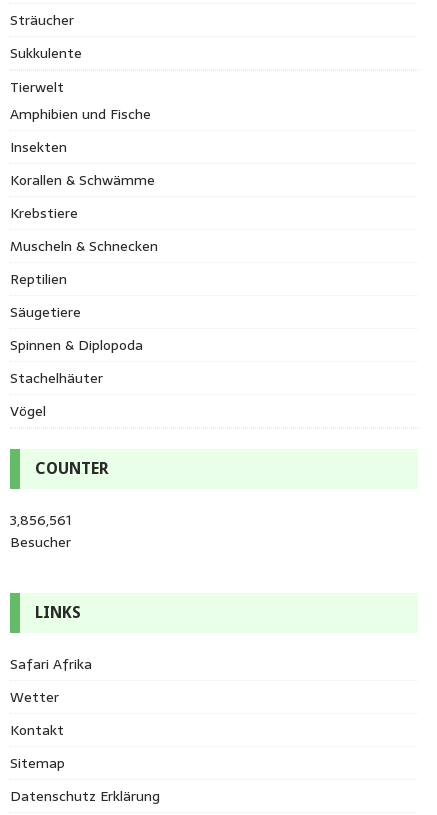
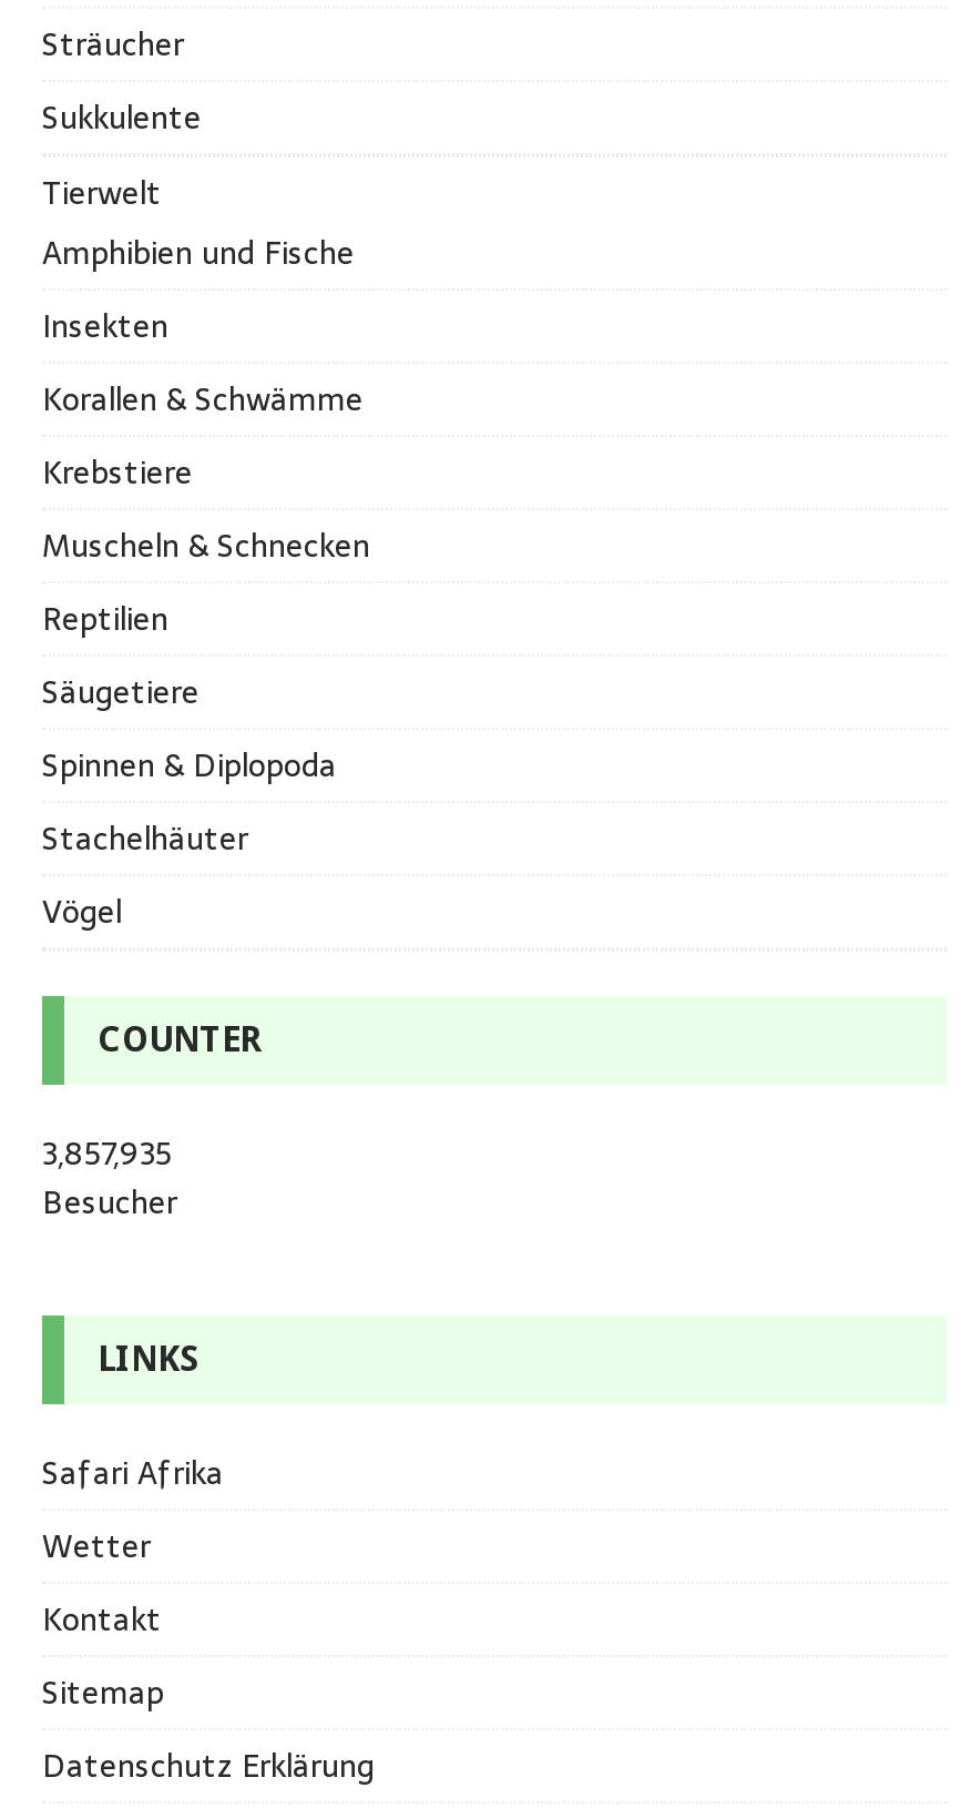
- 3,856,561
+ 3,857,935
